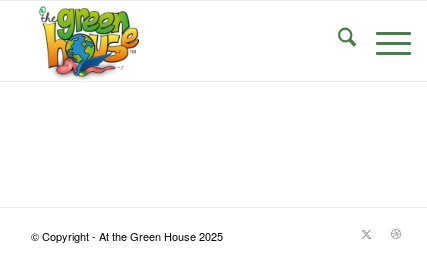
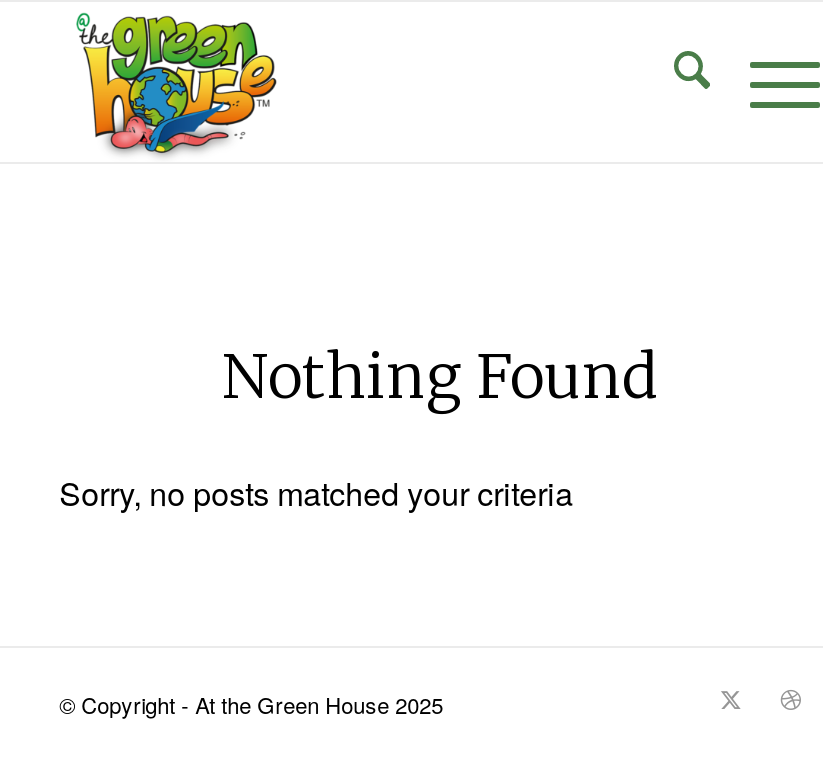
+ Nothing Found
+ Sorry, no posts matched your criteria
